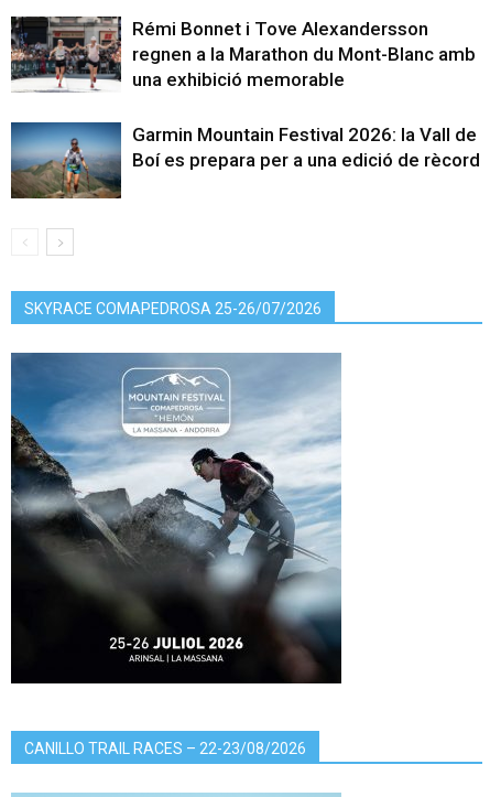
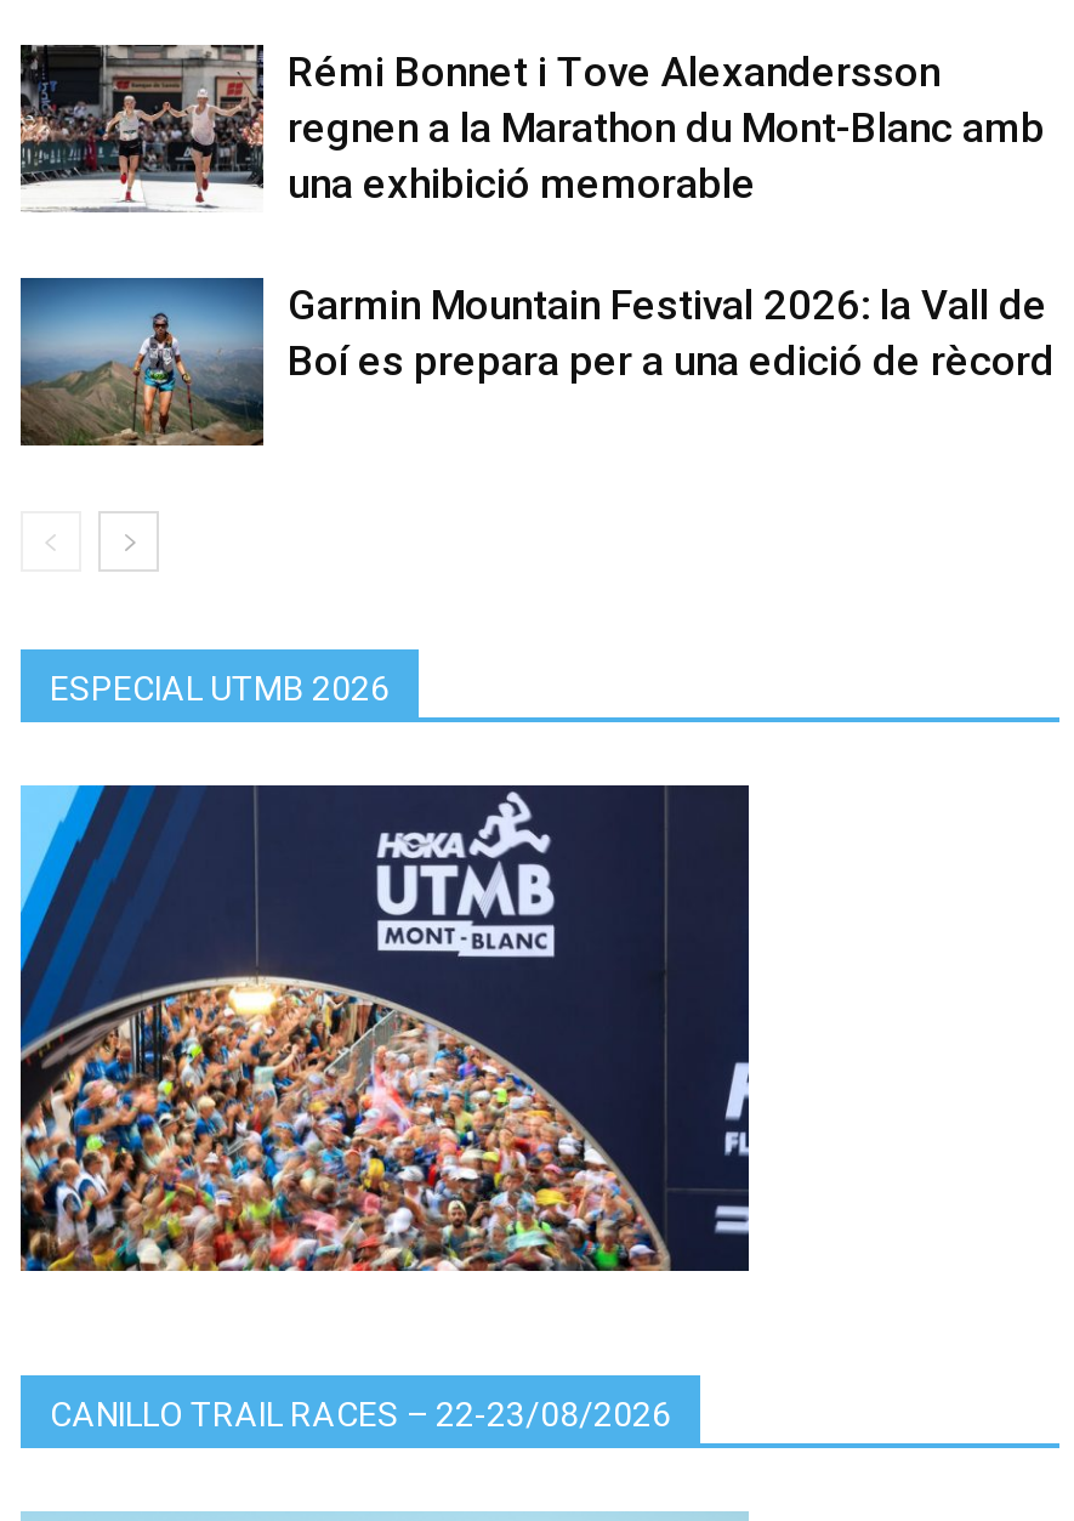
- SKYRACE COMAPEDROSA 25-26/07/2026
+ ESPECIAL UTMB 2026

- [image]
+ [image]
